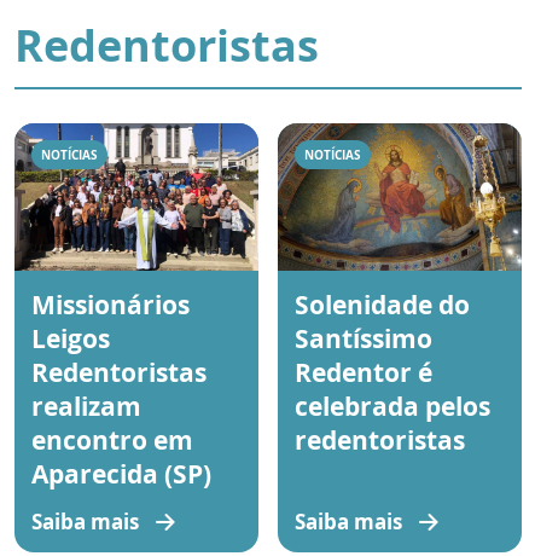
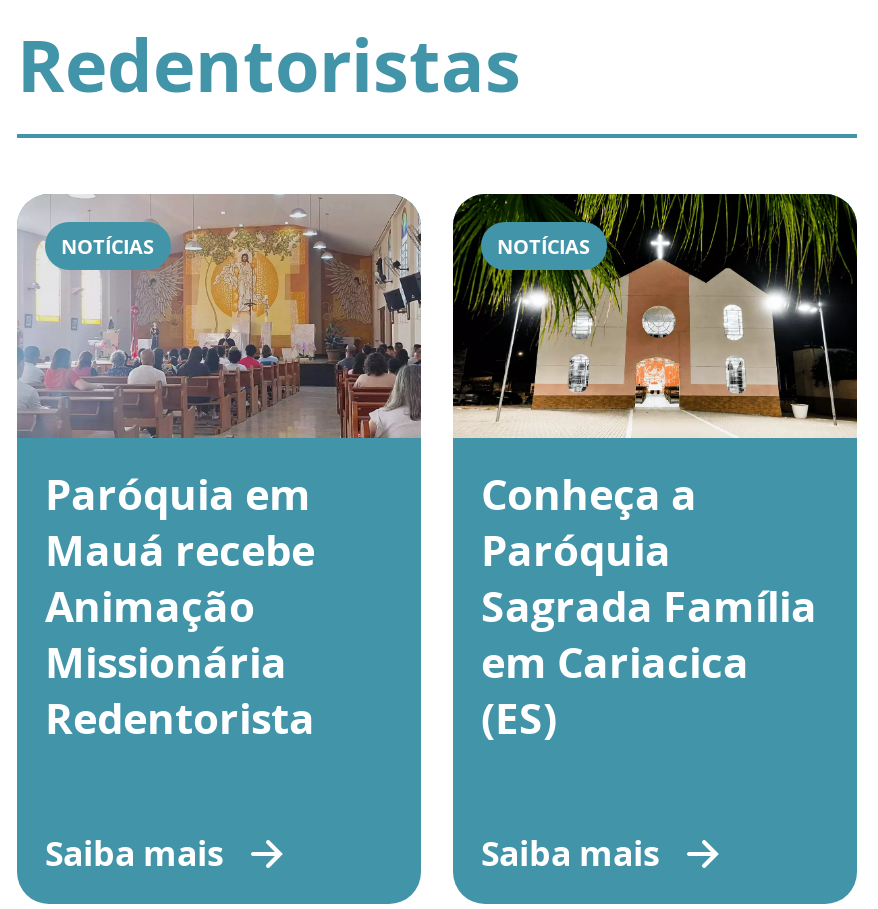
- [image]
- Missionários
- Leigos
- Redentoristas
- realizam
- encontro em
- Aparecida (SP)
+ [image]
+ Paróquia em
+ Mauá recebe
+ Animação
+ Missionária
+ Redentorista

- [image]
- Solenidade do
- Santíssimo
- Redentor é
- celebrada pelos
- redentoristas
+ [image]
+ Conheça a
+ Paróquia
+ Sagrada Família
+ em Cariacica
+ (ES)
